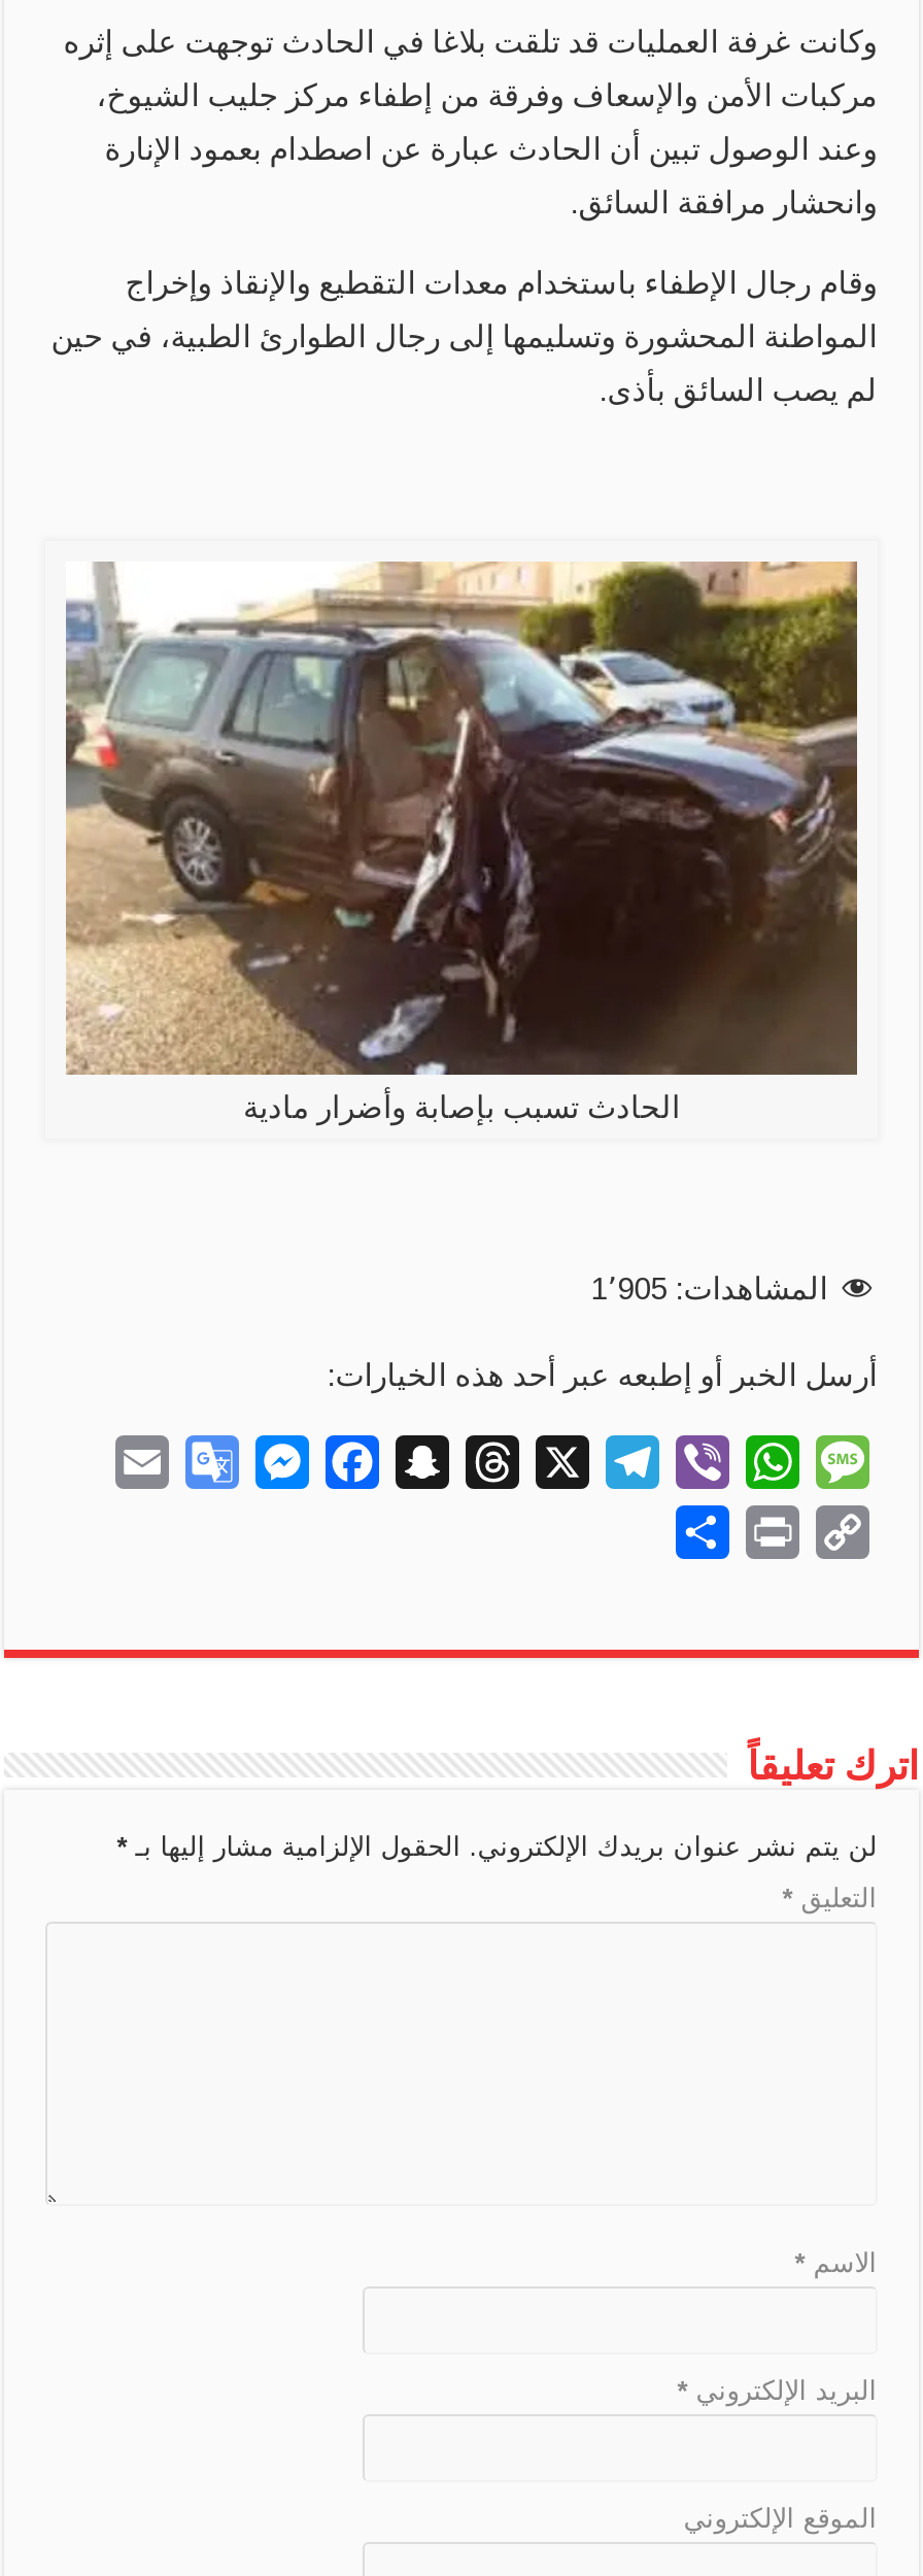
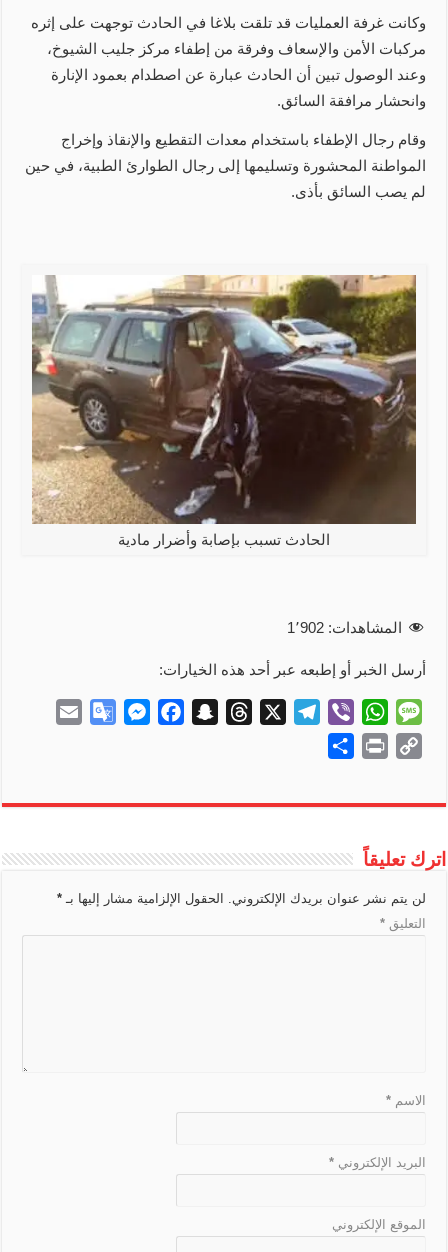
- المشاهدات: 1٬905
+ المشاهدات: 1٬902
